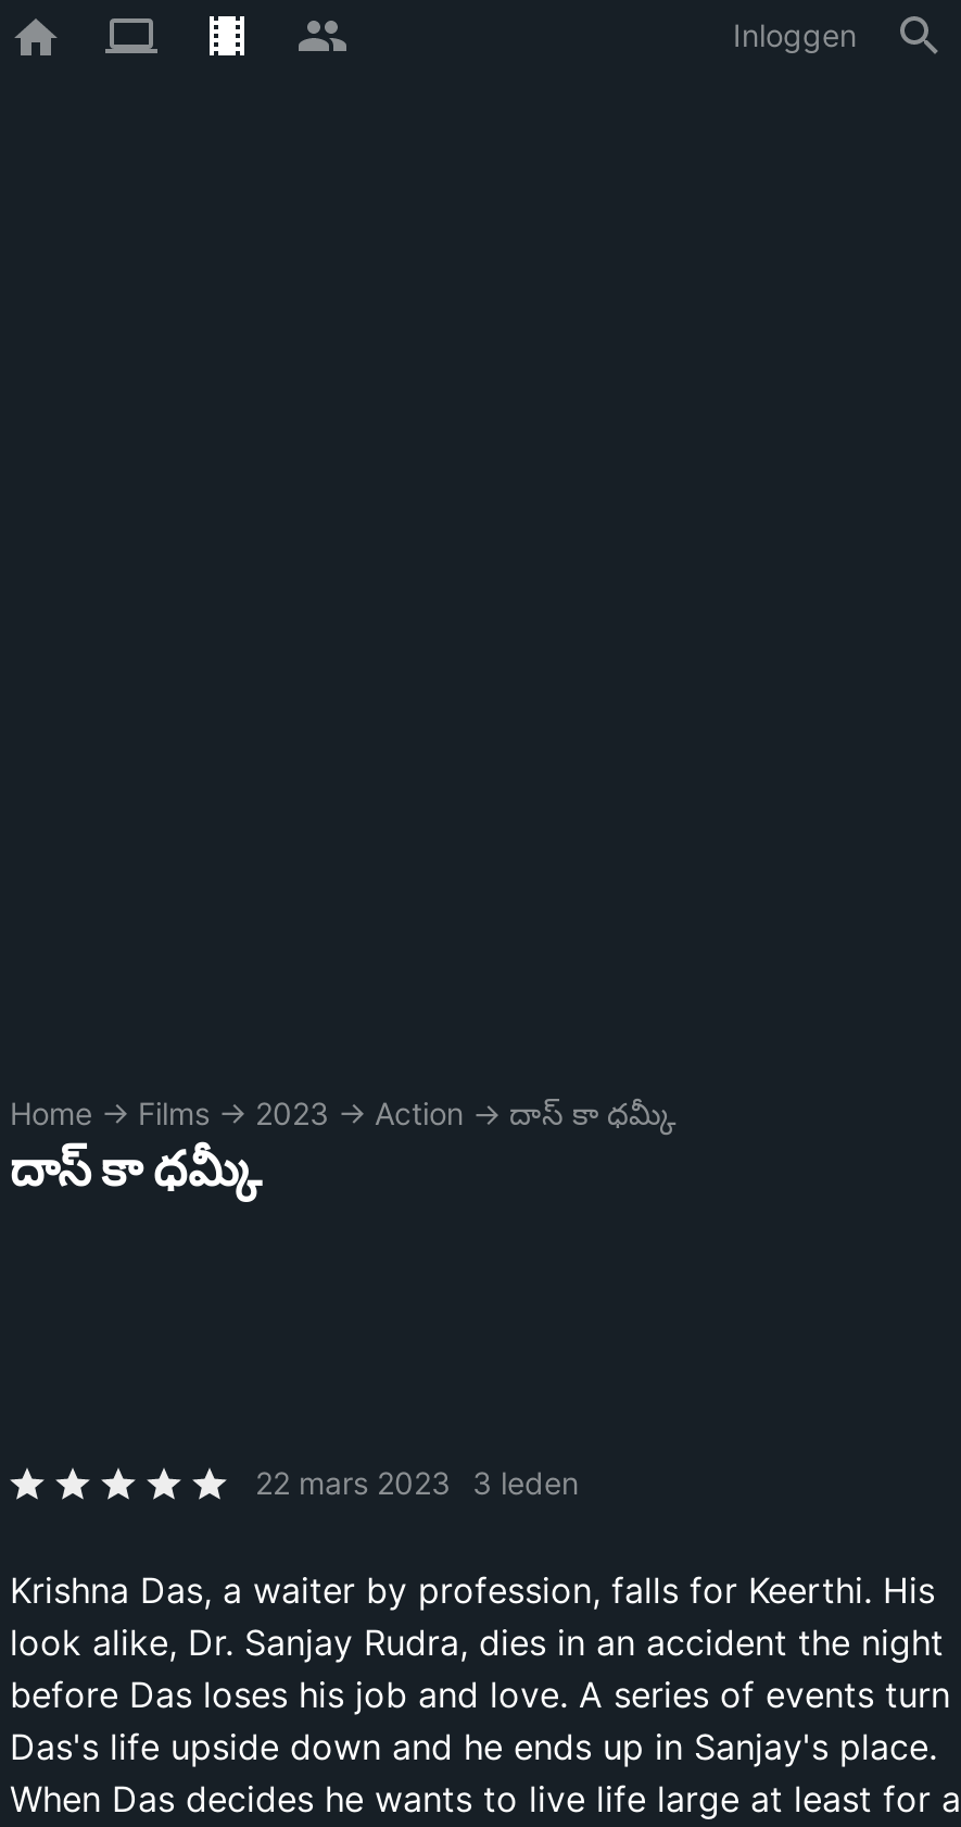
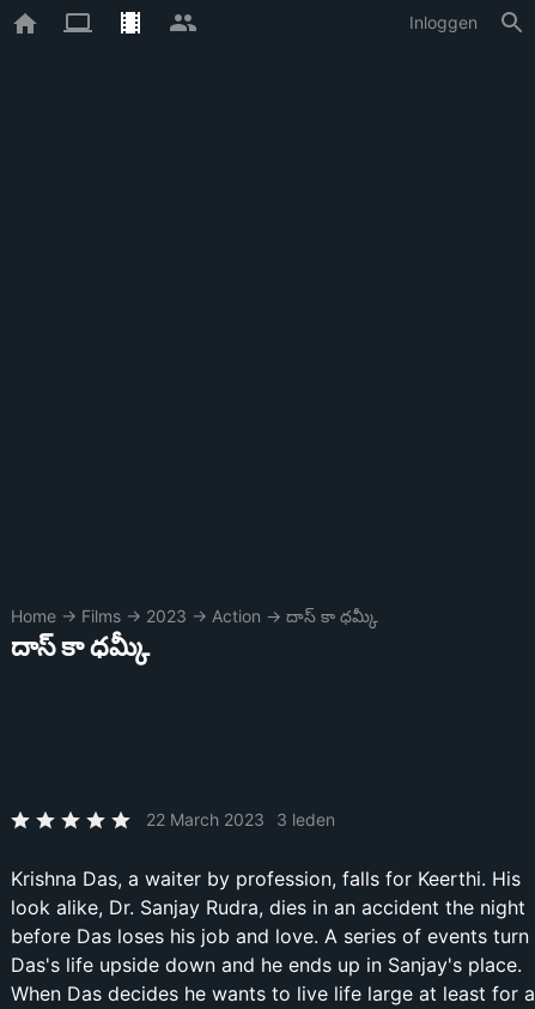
- 22 mars 2023 3 leden
+ 22 March 2023 3 leden
